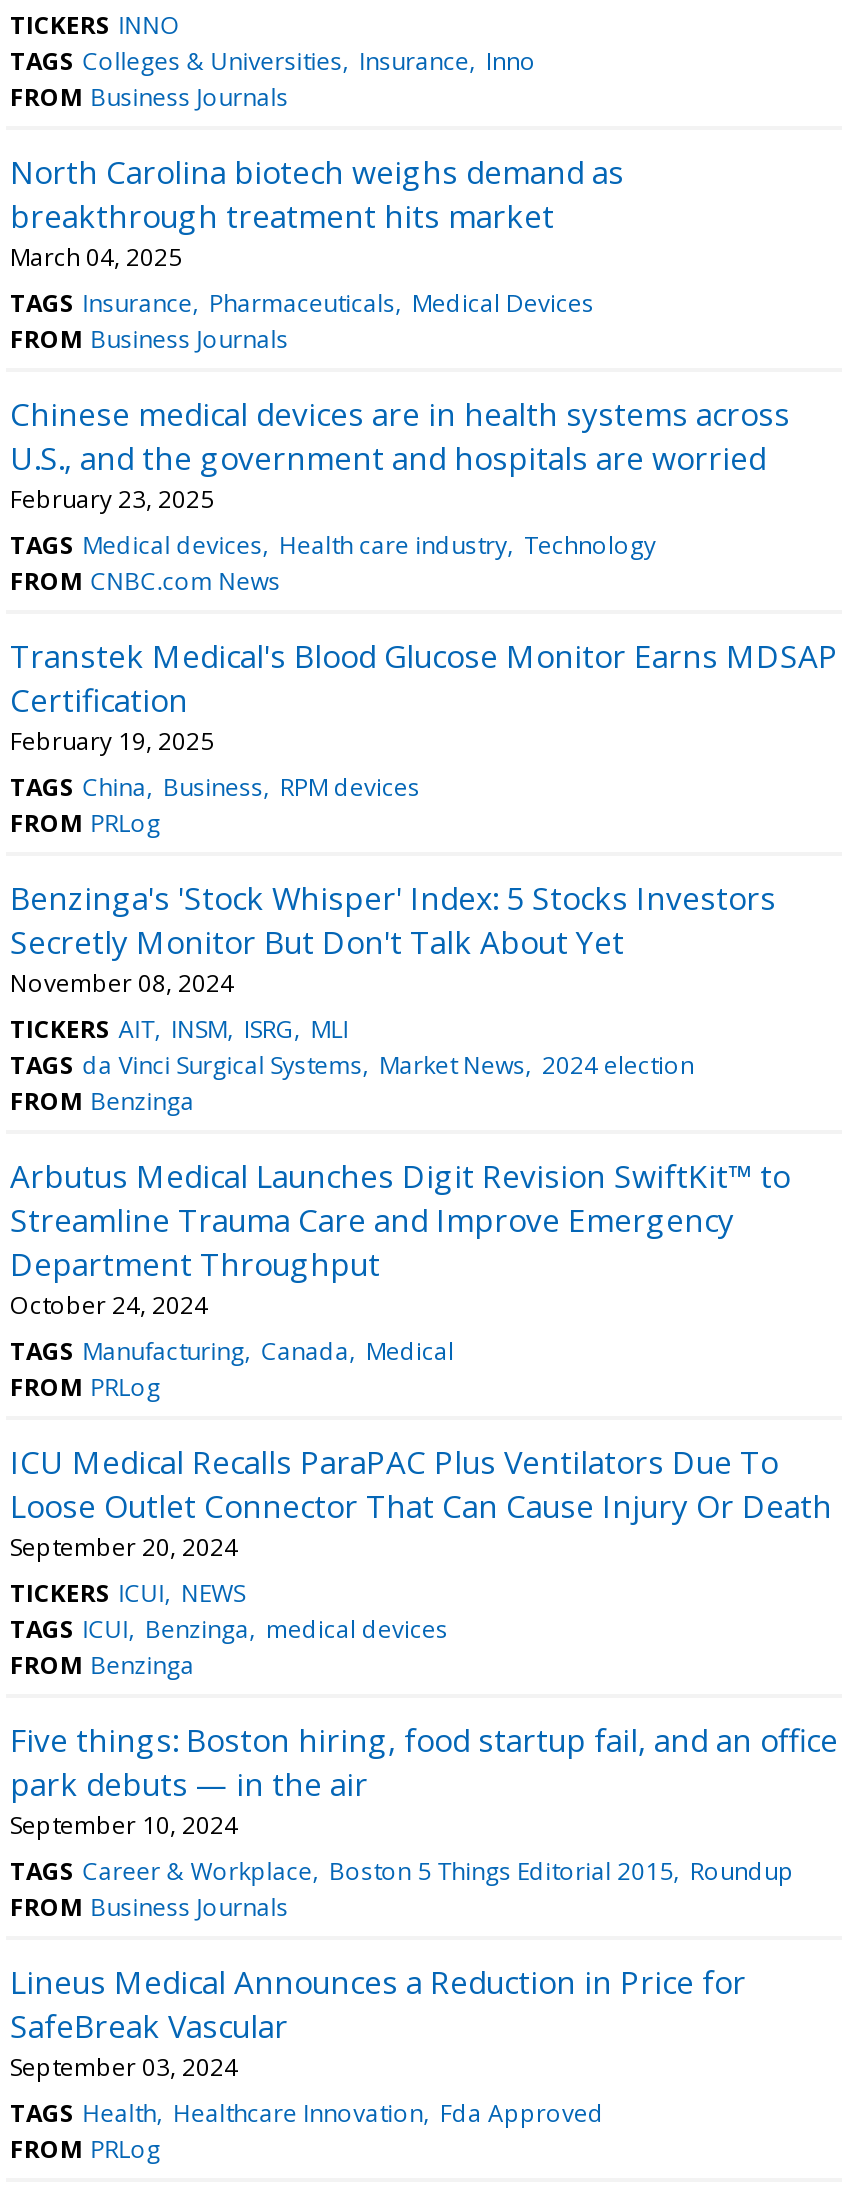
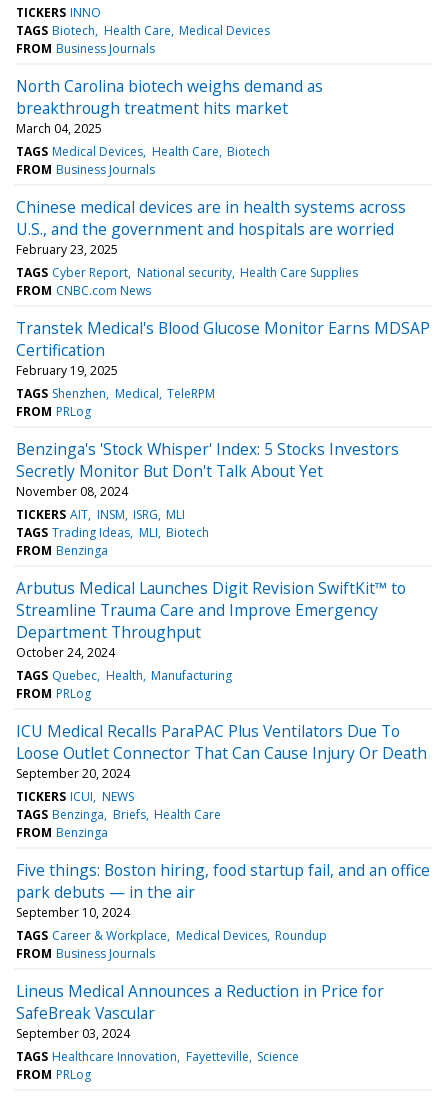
- TAGS Colleges & Universities Insurance Inno
+ TAGS Biotech Health Care Medical Devices

- TAGS Insurance Pharmaceuticals Medical Devices
+ TAGS Medical Devices Health Care Biotech

- TAGS Medical devices Health care industry Technology
+ TAGS Cyber Report National security Health Care Supplies

- TAGS China Business RPM devices
+ TAGS Shenzhen Medical TeleRPM

- TAGS da Vinci Surgical Systems Market News 2024 election
+ TAGS Trading Ideas MLI Biotech

- TAGS Manufacturing Canada Medical
+ TAGS Quebec Health Manufacturing

- TAGS ICUI Benzinga medical devices
+ TAGS Benzinga Briefs Health Care

- TAGS Career & Workplace Boston 5 Things Editorial 2015 Roundup
+ TAGS Career & Workplace Medical Devices Roundup

- TAGS Health Healthcare Innovation Fda Approved
+ TAGS Healthcare Innovation Fayetteville Science
